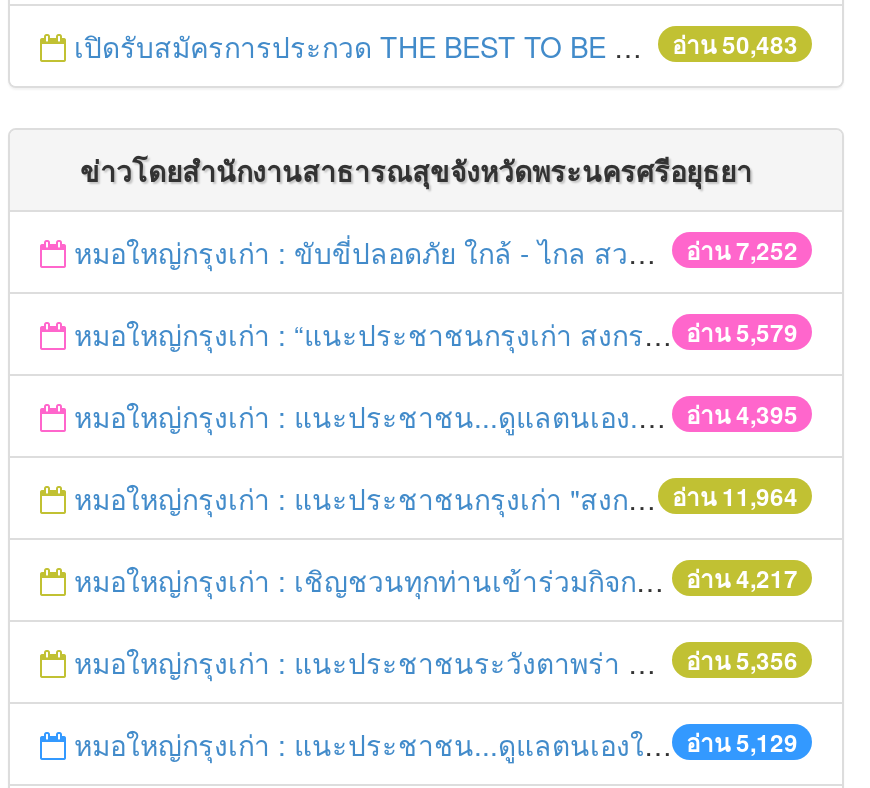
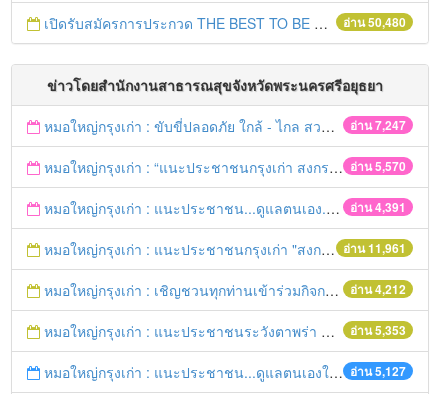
- อ่าน 50,483
+ อ่าน 50,480

- อ่าน 7,252
+ อ่าน 7,247

- อ่าน 5,579
+ อ่าน 5,570

- อ่าน 4,395
+ อ่าน 4,391

- อ่าน 11,964
+ อ่าน 11,961

- อ่าน 4,217
+ อ่าน 4,212

- อ่าน 5,356
+ อ่าน 5,353

- อ่าน 5,129
+ อ่าน 5,127
